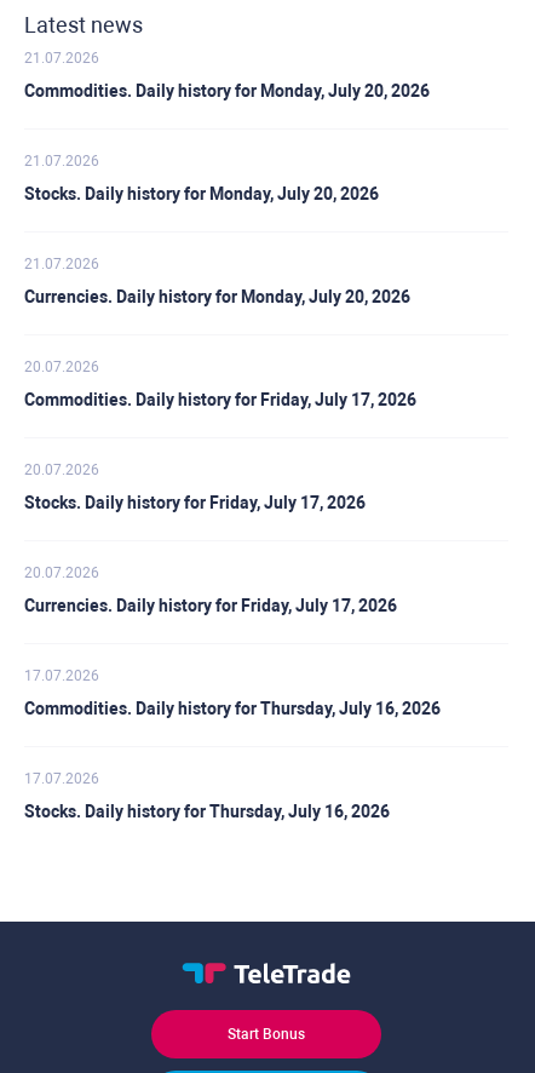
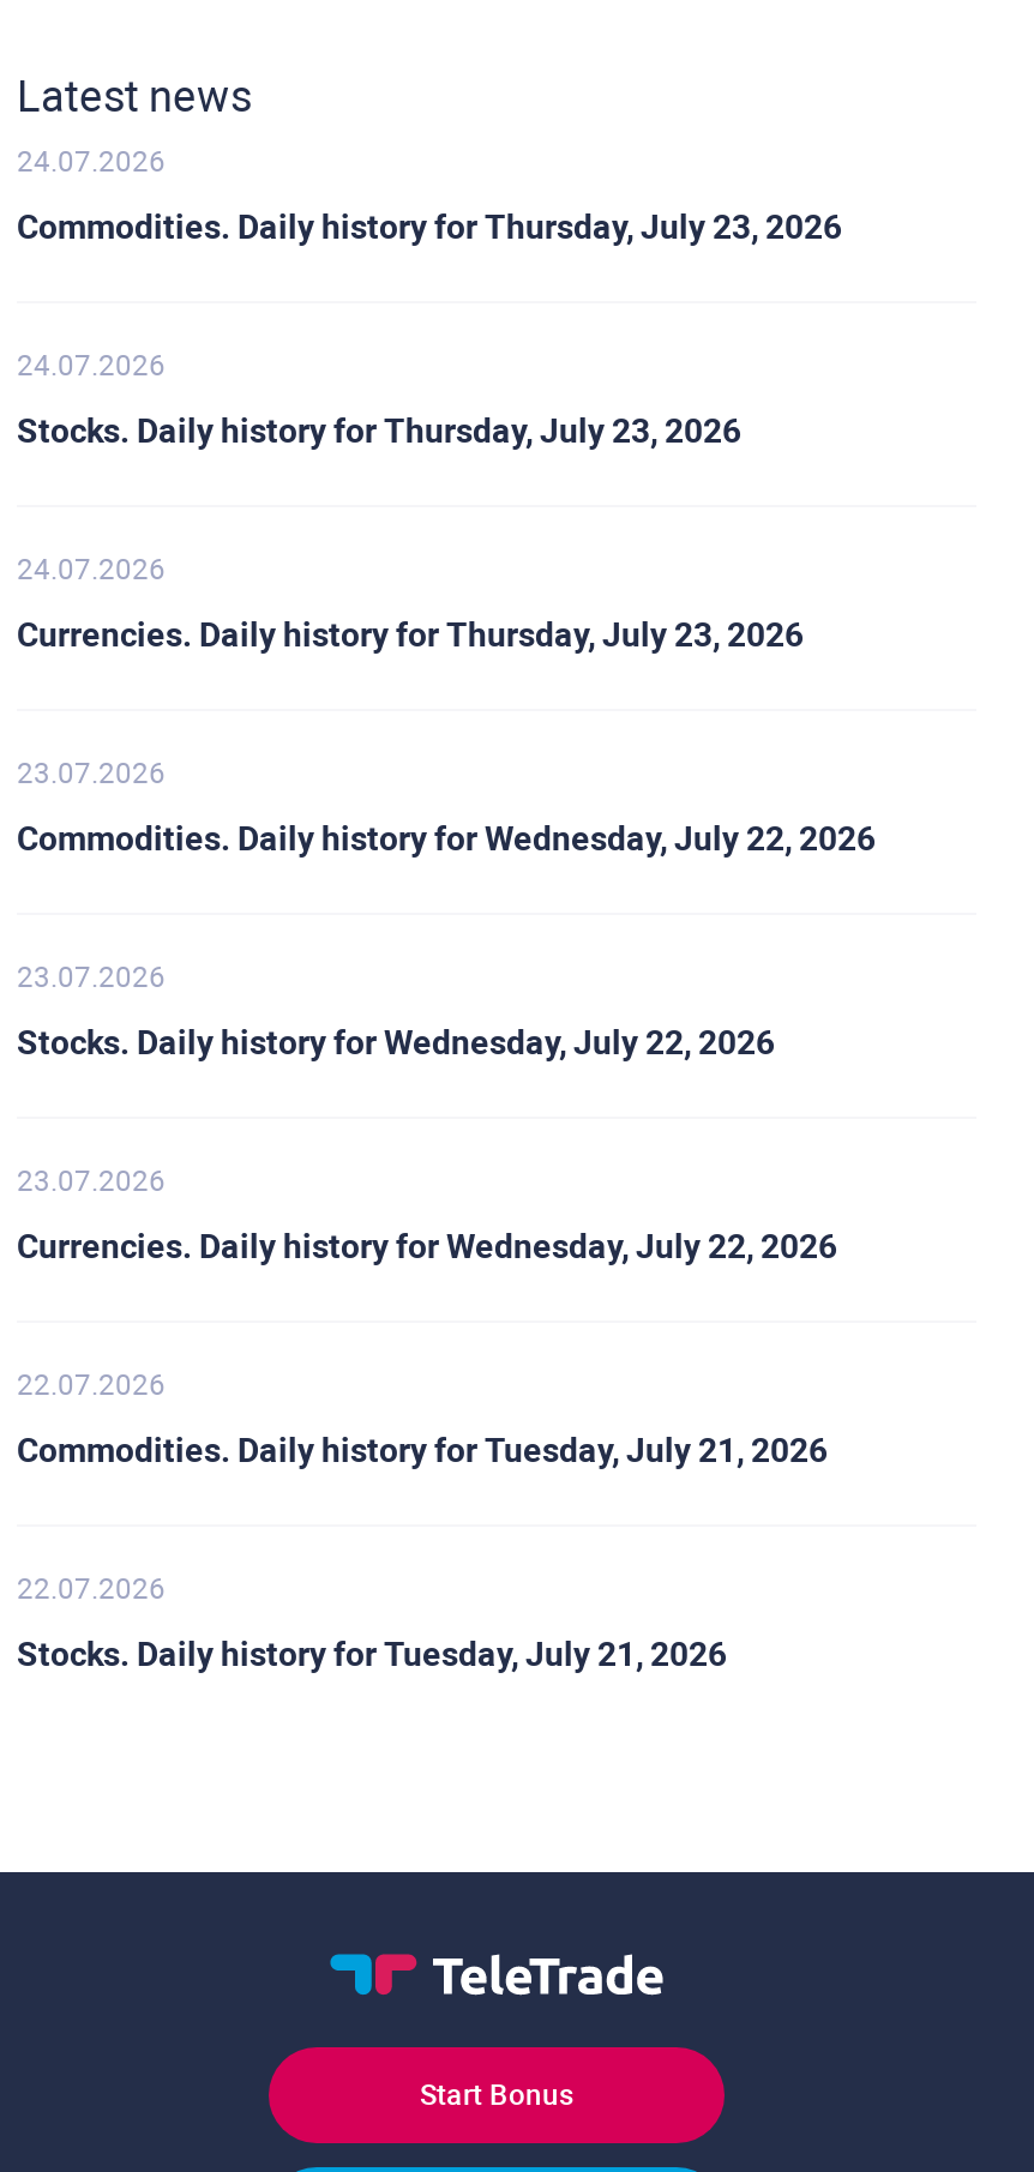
- 21.07.2026
+ 24.07.2026

- Commodities. Daily history for Monday, July 20, 2026
+ Commodities. Daily history for Thursday, July 23, 2026

- 21.07.2026
+ 24.07.2026

- Stocks. Daily history for Monday, July 20, 2026
+ Stocks. Daily history for Thursday, July 23, 2026

- 21.07.2026
+ 24.07.2026

- Currencies. Daily history for Monday, July 20, 2026
+ Currencies. Daily history for Thursday, July 23, 2026

- 20.07.2026
+ 23.07.2026

- Commodities. Daily history for Friday, July 17, 2026
+ Commodities. Daily history for Wednesday, July 22, 2026

- 20.07.2026
+ 23.07.2026

- Stocks. Daily history for Friday, July 17, 2026
+ Stocks. Daily history for Wednesday, July 22, 2026

- 20.07.2026
+ 23.07.2026

- Currencies. Daily history for Friday, July 17, 2026
+ Currencies. Daily history for Wednesday, July 22, 2026

- 17.07.2026
+ 22.07.2026

- Commodities. Daily history for Thursday, July 16, 2026
+ Commodities. Daily history for Tuesday, July 21, 2026

- 17.07.2026
+ 22.07.2026

- Stocks. Daily history for Thursday, July 16, 2026
+ Stocks. Daily history for Tuesday, July 21, 2026
